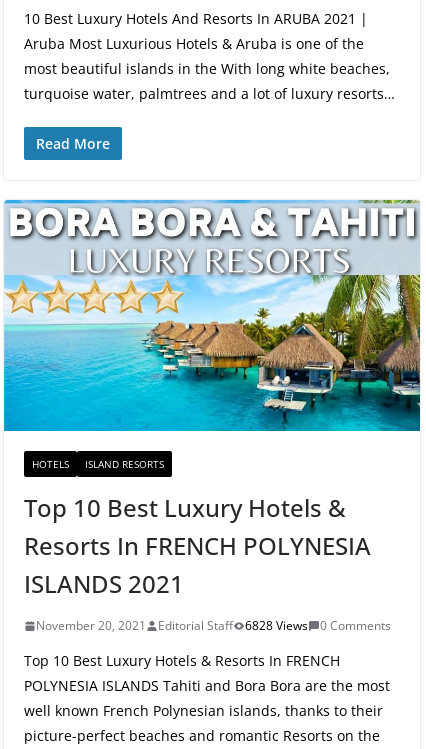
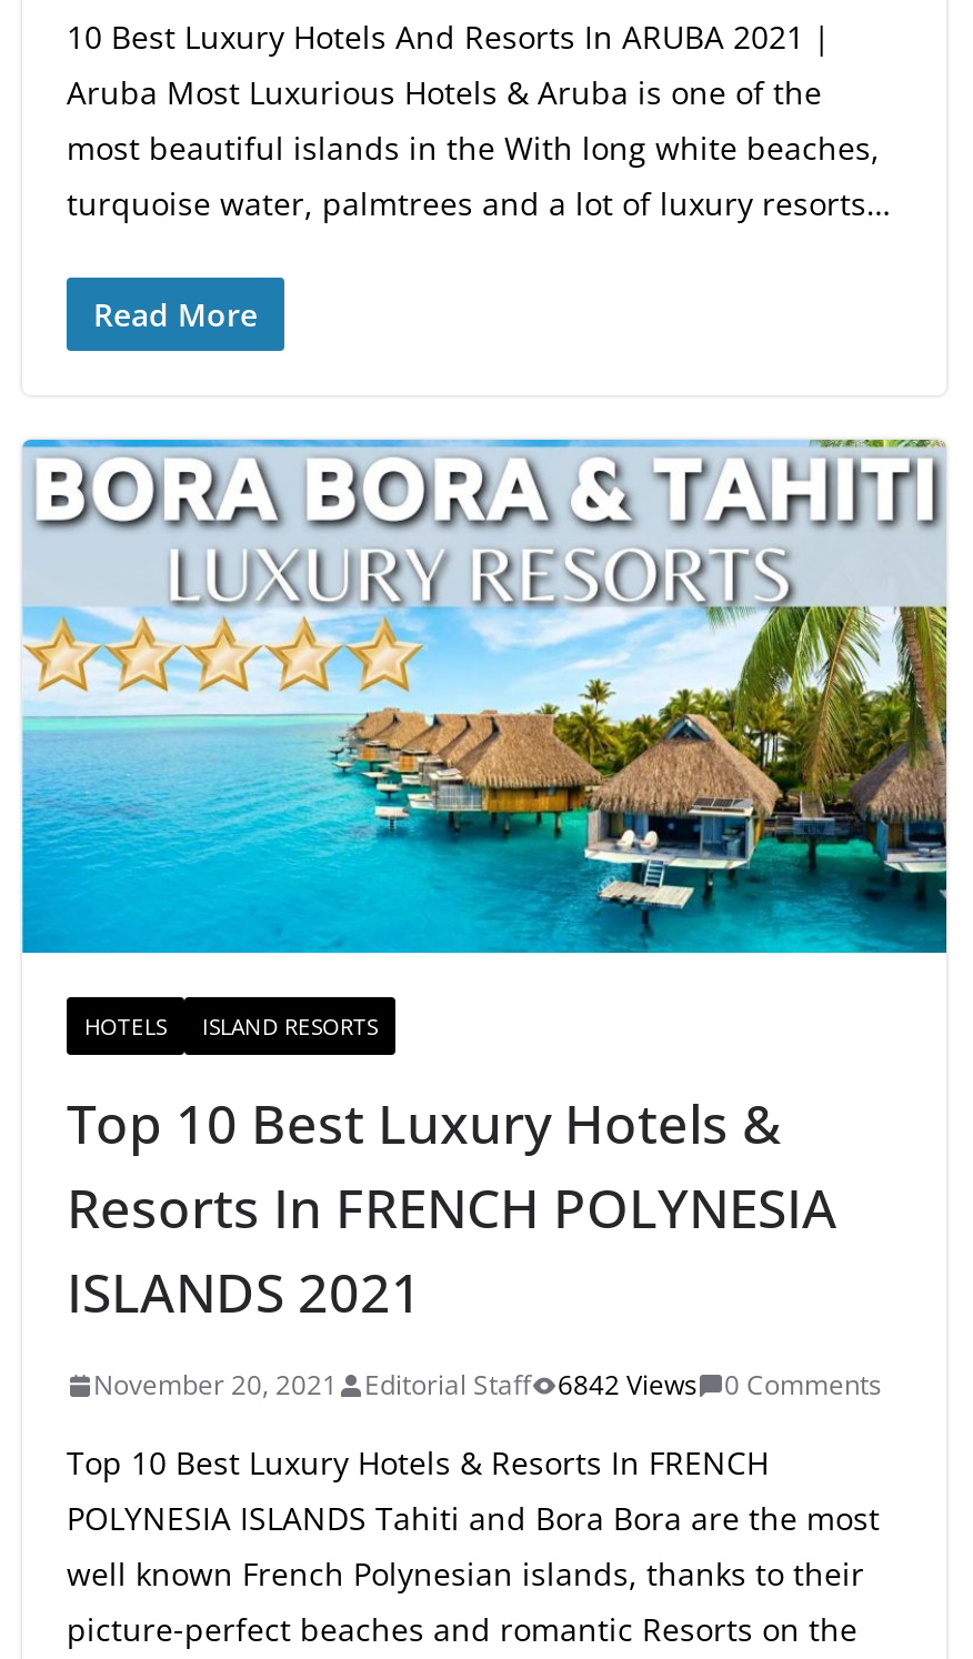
- November 20, 2021 Editorial Staff 6828 Views 0 Comments
+ November 20, 2021 Editorial Staff 6842 Views 0 Comments
